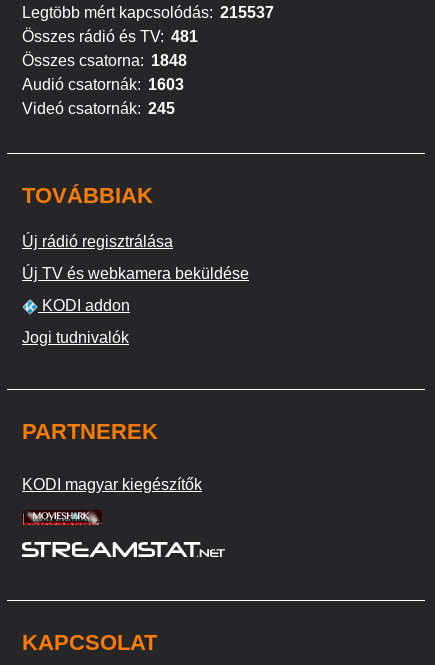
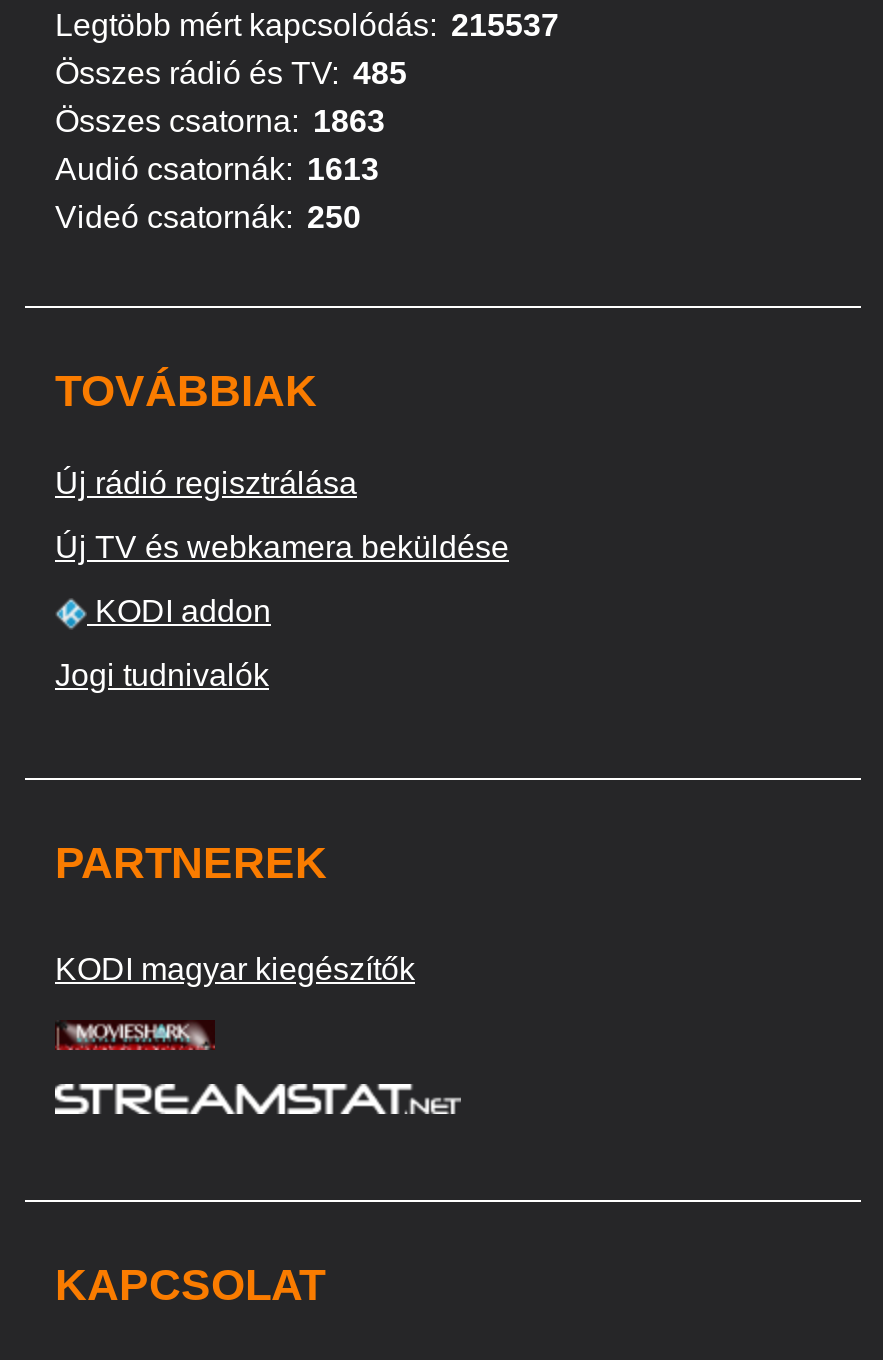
- Összes rádió és TV: 481
+ Összes rádió és TV: 485

- Összes csatorna: 1848
+ Összes csatorna: 1863

- Audió csatornák: 1603
+ Audió csatornák: 1613

- Videó csatornák: 245
+ Videó csatornák: 250
